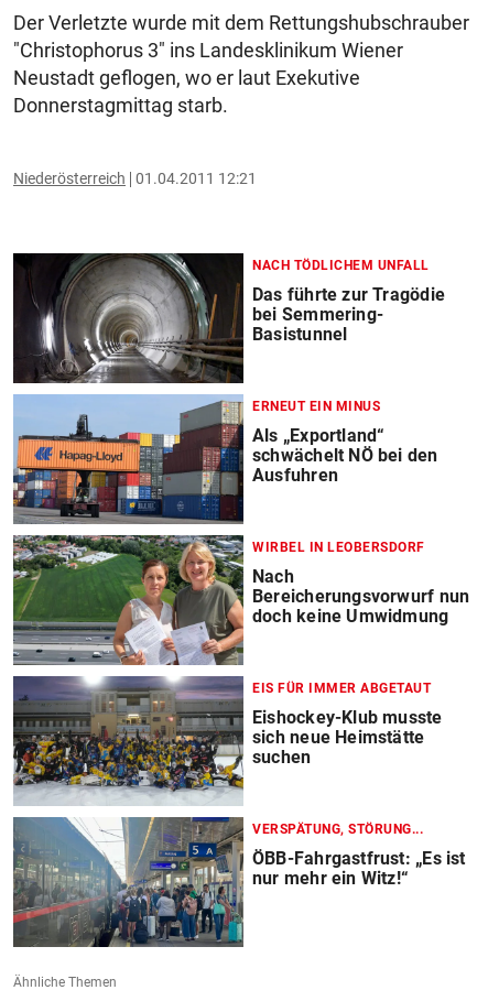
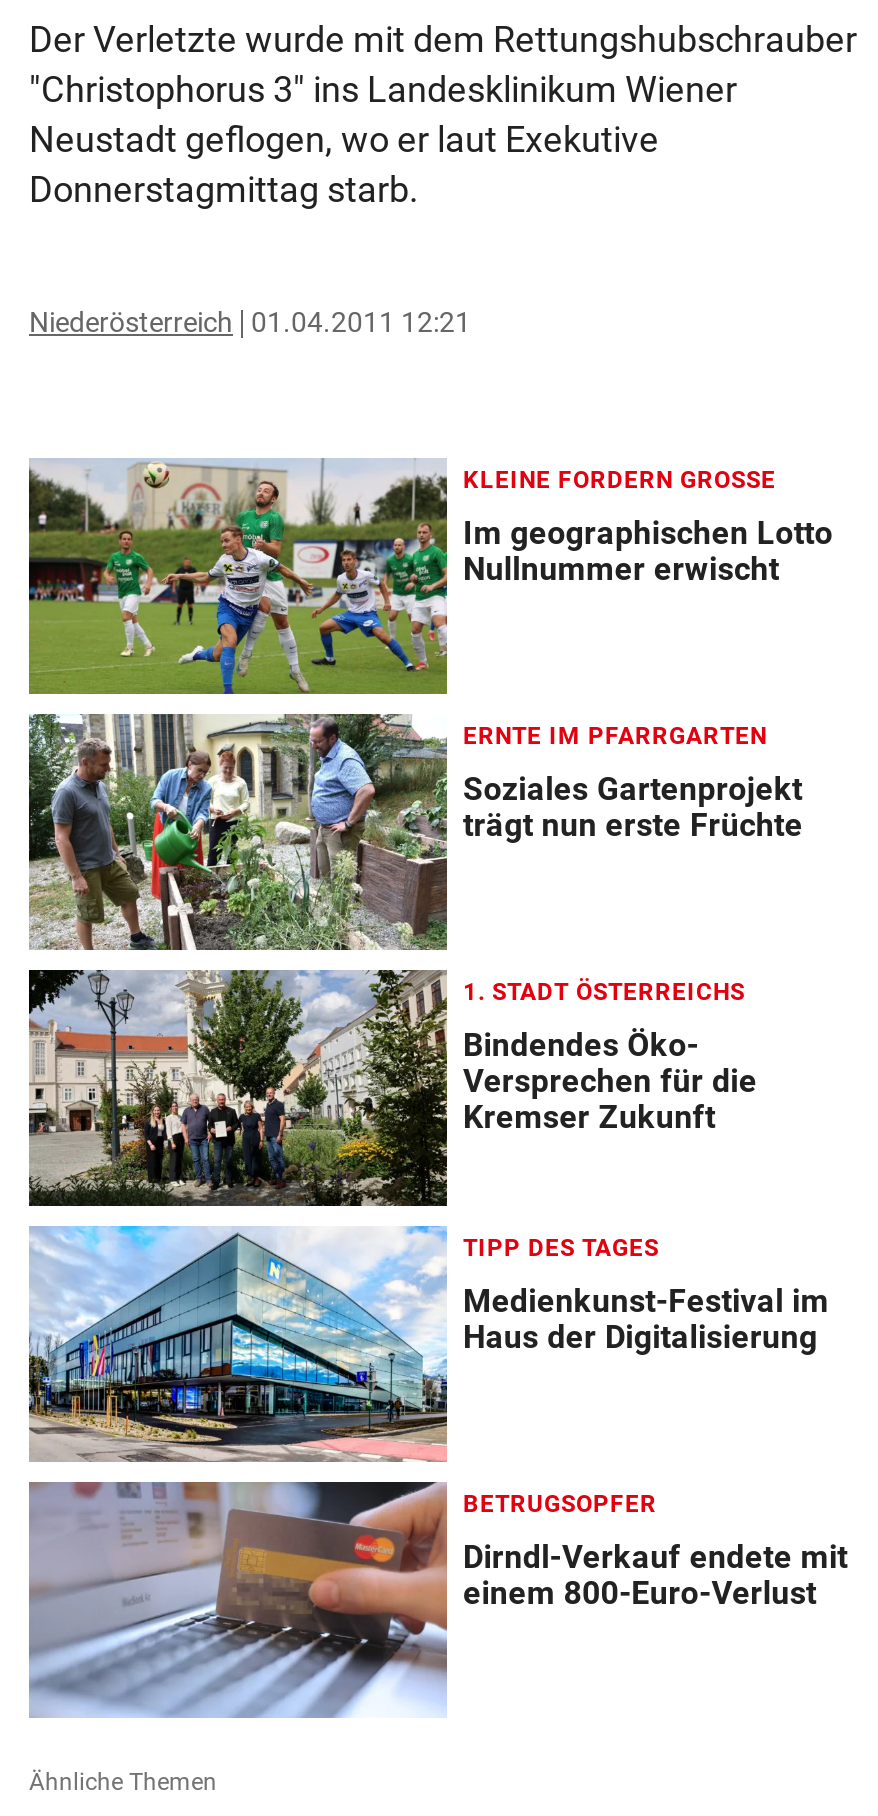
- [image]
- NACH TÖDLICHEM UNFALL
+ [image]
+ KLEINE FORDERN GROSSE

- Das führte zur Tragödie
- bei Semmering-
- Basistunnel
+ Im geographischen Lotto
+ Nullnummer erwischt

- [image]
- ERNEUT EIN MINUS
+ [image]
+ ERNTE IM PFARRGARTEN

- Als „Exportland“
- schwächelt NÖ bei den
- Ausfuhren
+ Soziales Gartenprojekt
+ trägt nun erste Früchte

- [image]
- WIRBEL IN LEOBERSDORF
+ [image]
+ 1. STADT ÖSTERREICHS

- Nach
- Bereicherungsvorwurf nun
- doch keine Umwidmung
+ Bindendes Öko-
+ Versprechen für die
+ Kremser Zukunft

- [image]
- EIS FÜR IMMER ABGETAUT
+ [image]
+ TIPP DES TAGES

- Eishockey-Klub musste
- sich neue Heimstätte
- suchen
+ Medienkunst-Festival im
+ Haus der Digitalisierung

- [image]
- VERSPÄTUNG, STÖRUNG...
+ [image]
+ BETRUGSOPFER

- ÖBB-Fahrgastfrust: „Es ist
- nur mehr ein Witz!“
+ Dirndl-Verkauf endete mit
+ einem 800-Euro-Verlust
